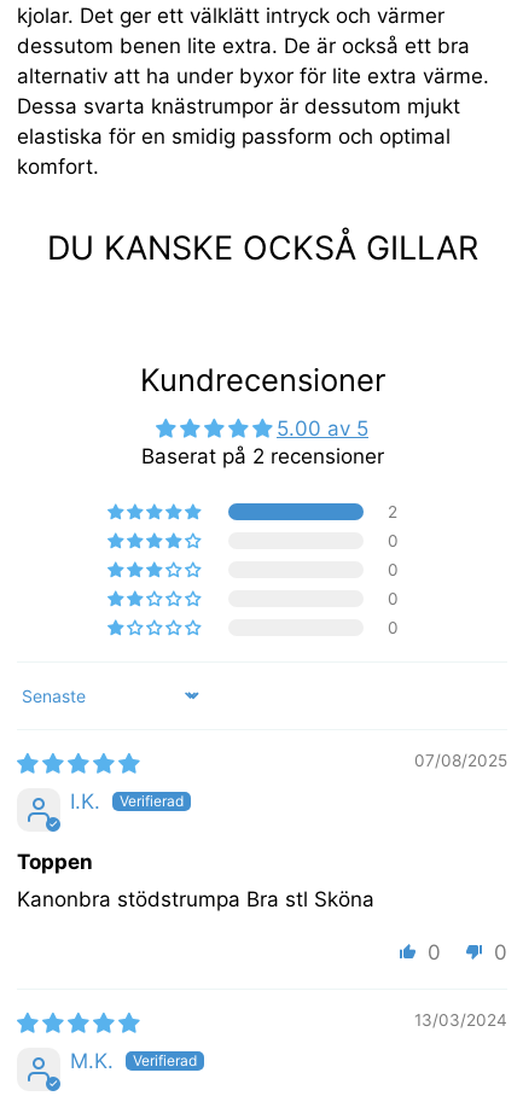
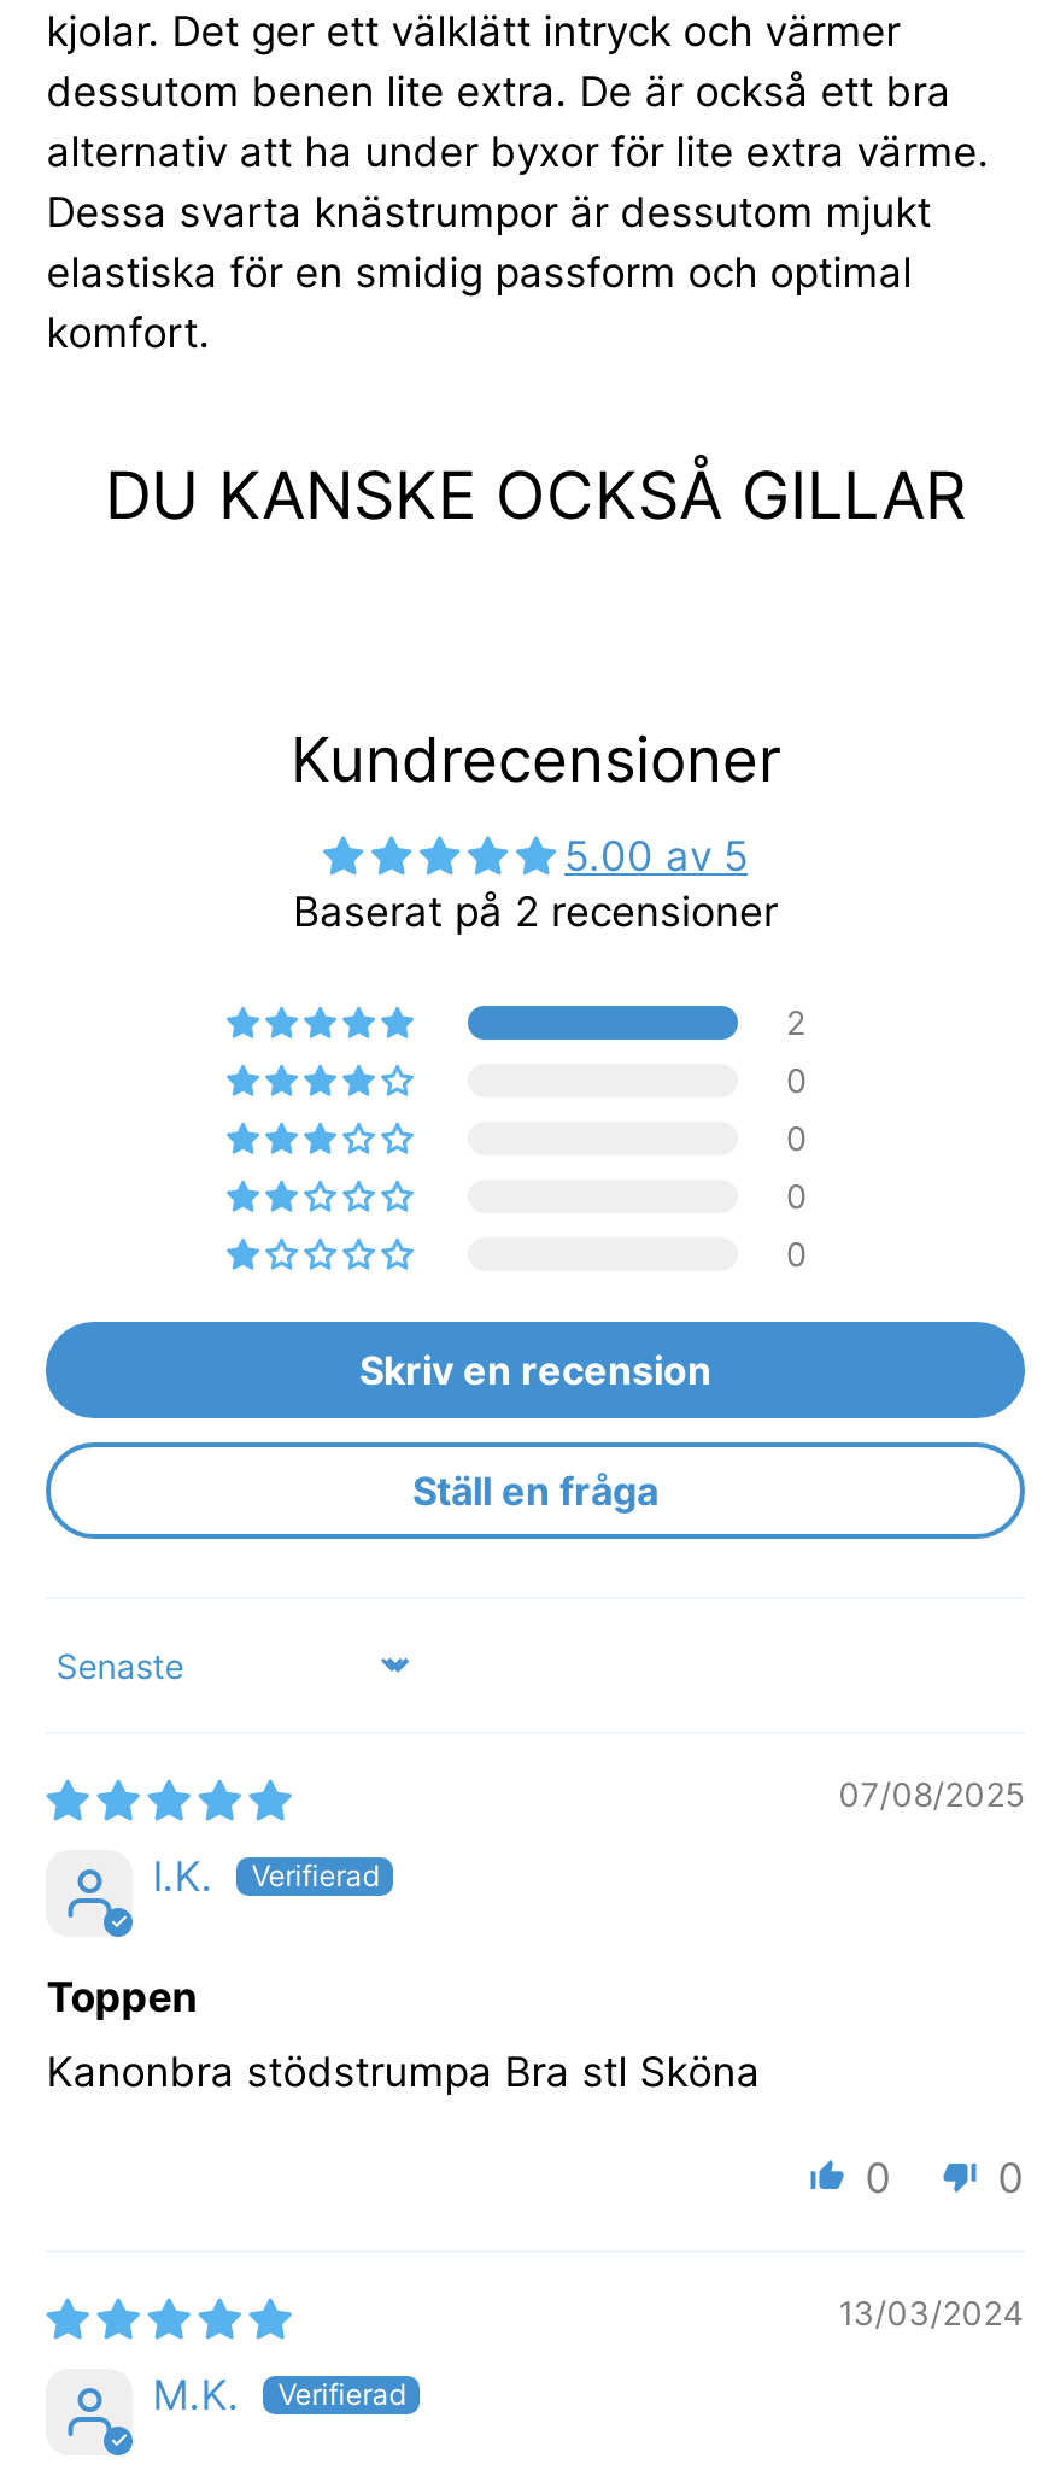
+ Skriv en recension
+ Ställ en fråga
